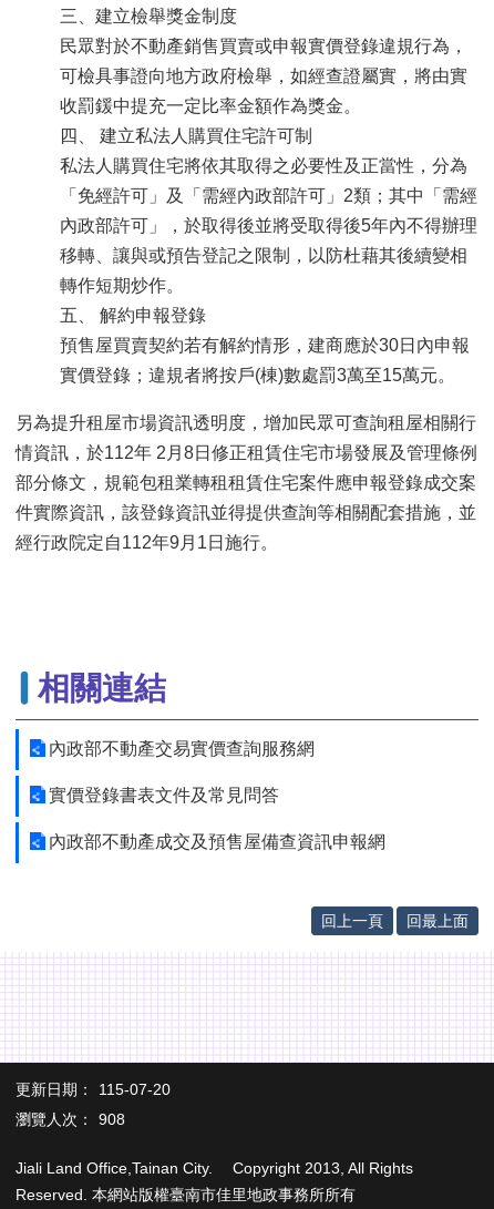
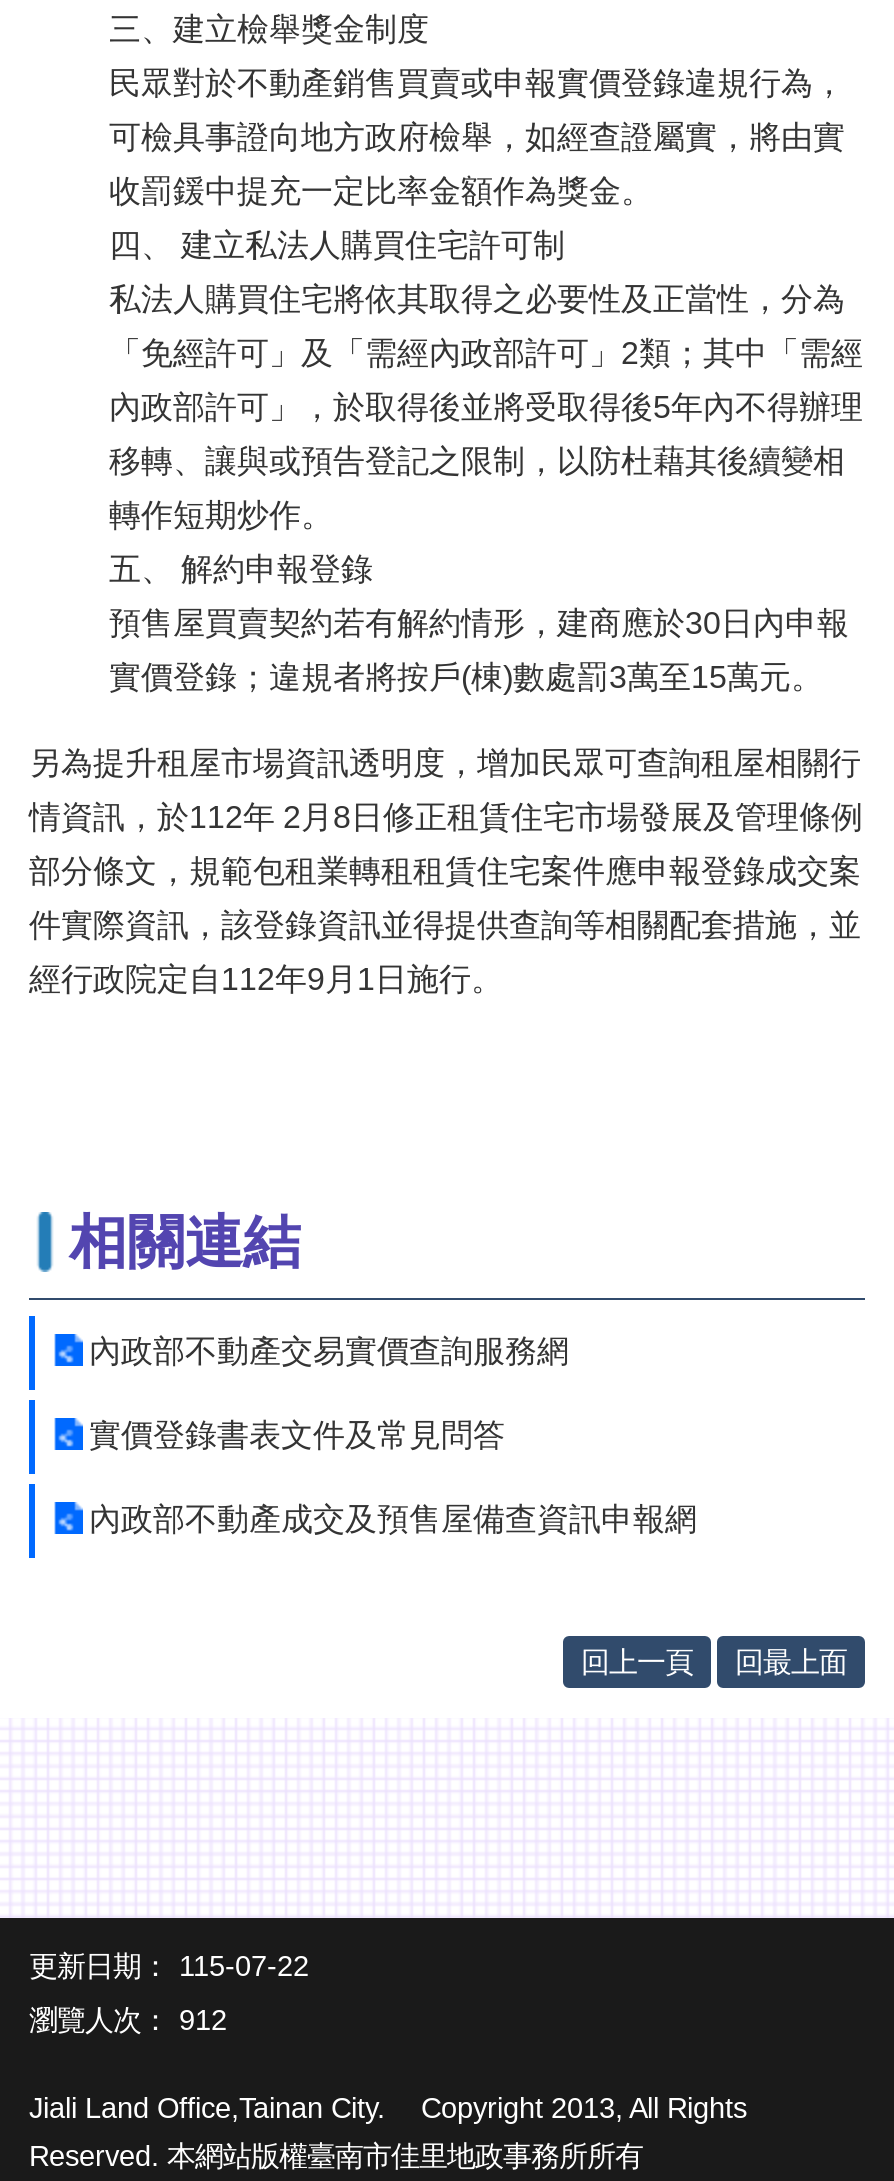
- 更新日期： 115-07-20
+ 更新日期： 115-07-22

- 瀏覽人次： 908
+ 瀏覽人次： 912
